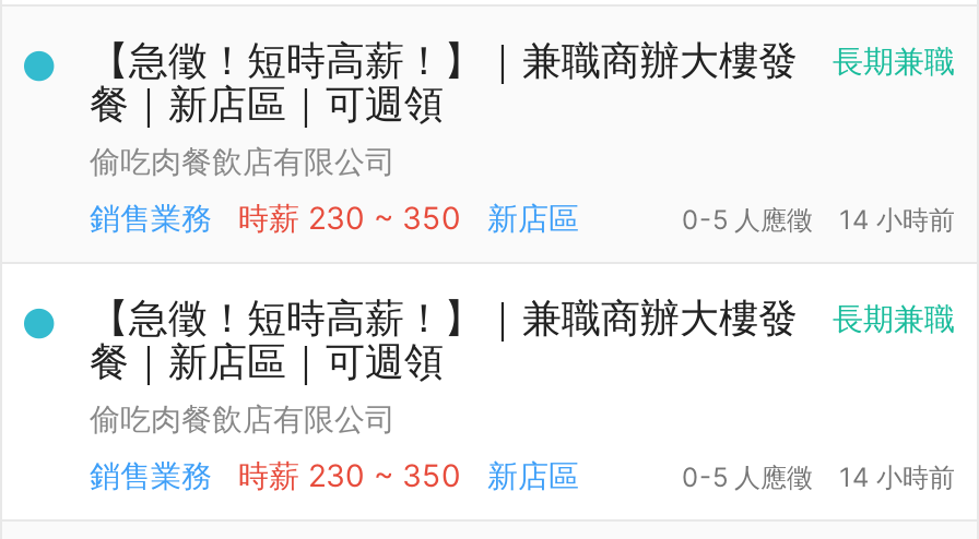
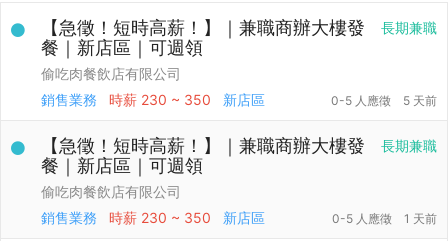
- 0-5 人應徵 14 小時前
+ 0-5 人應徵 5 天前

- 0-5 人應徵 14 小時前
+ 0-5 人應徵 1 天前
